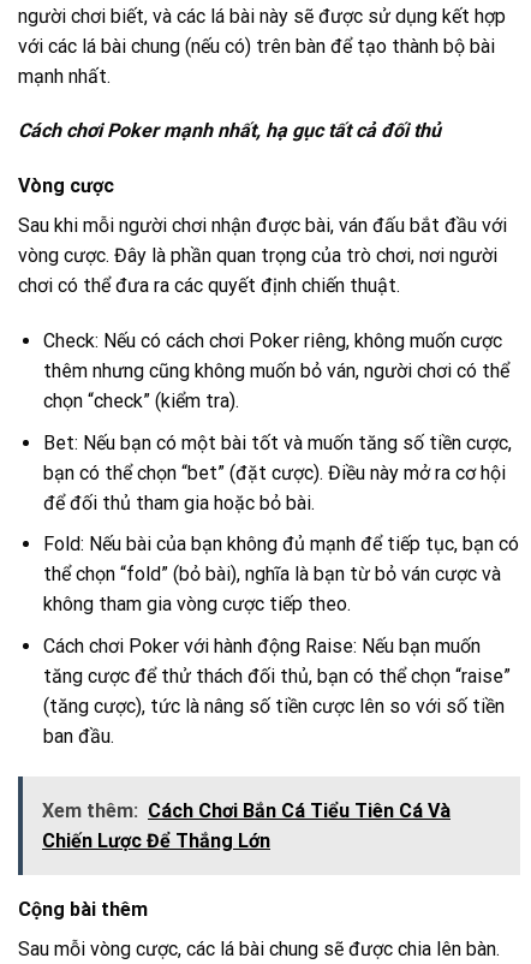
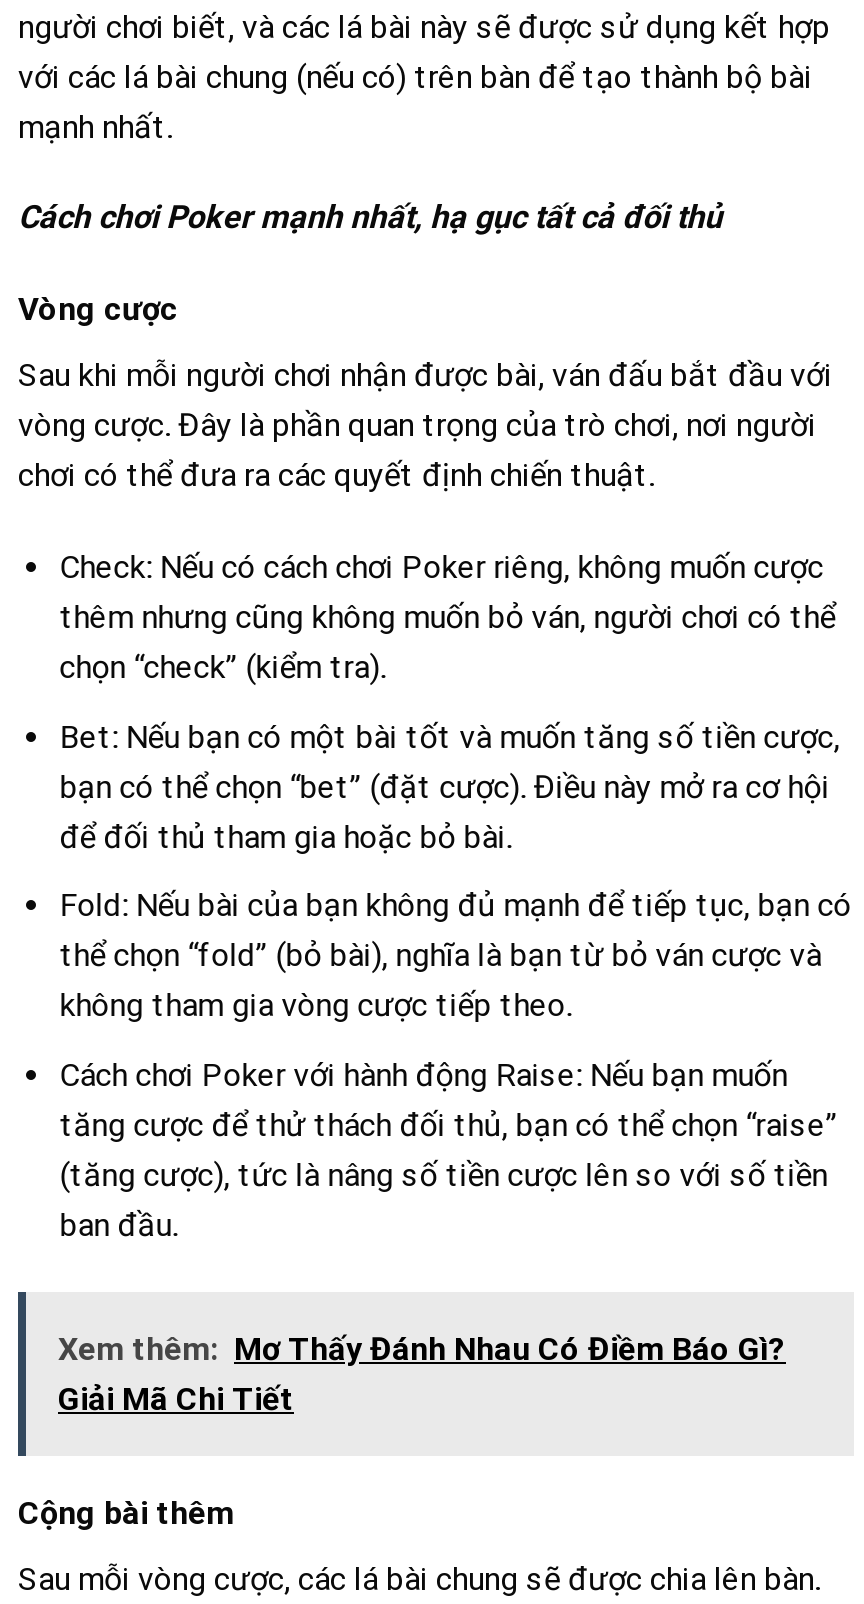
- Xem thêm: Cách Chơi Bắn Cá Tiểu Tiên Cá Và
- Chiến Lược Để Thắng Lớn
+ Xem thêm: Mơ Thấy Đánh Nhau Có Điềm Báo Gì?
+ Giải Mã Chi Tiết
